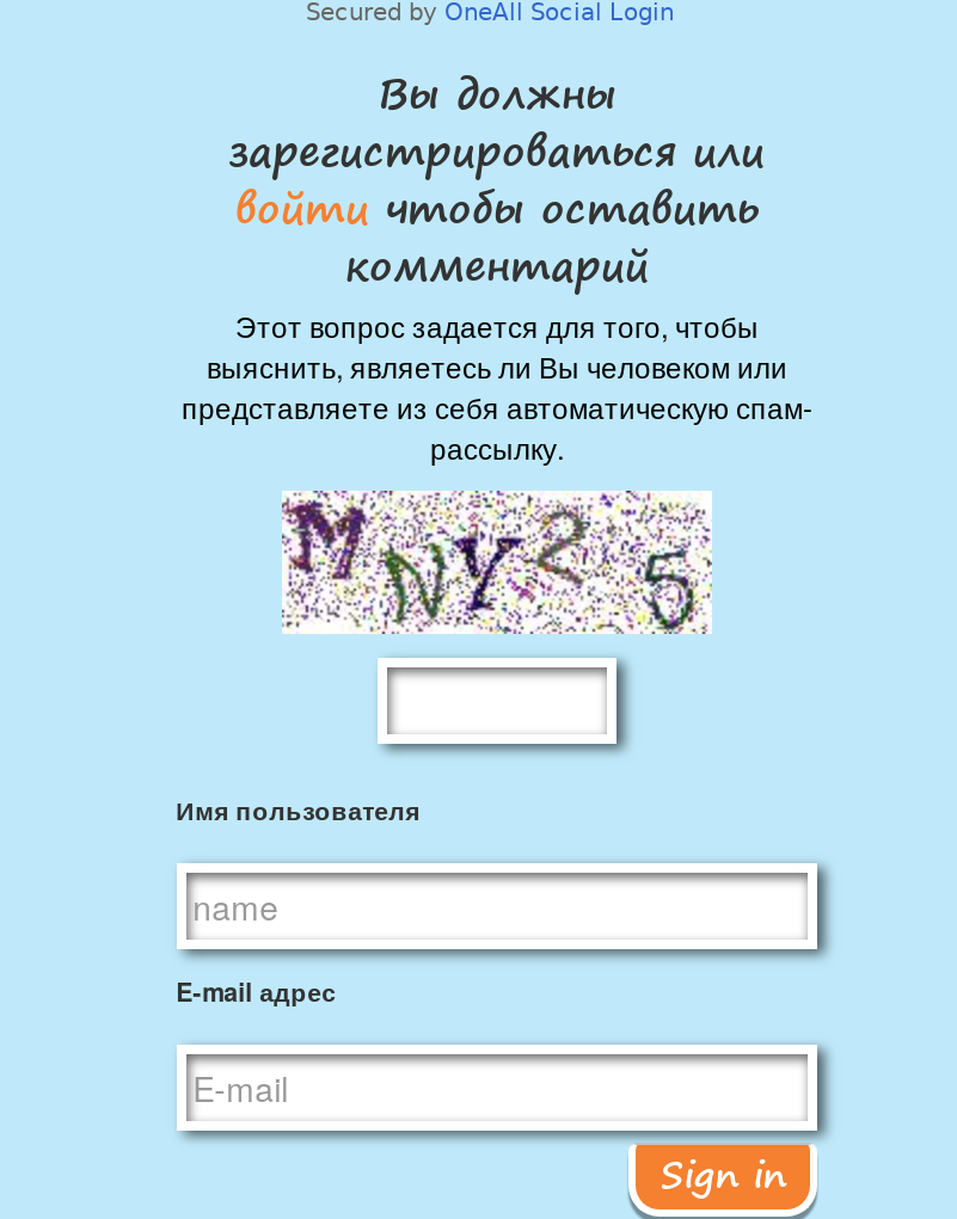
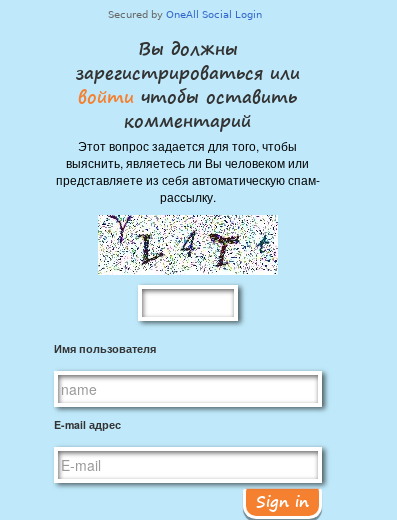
- [image]
+ [image]
